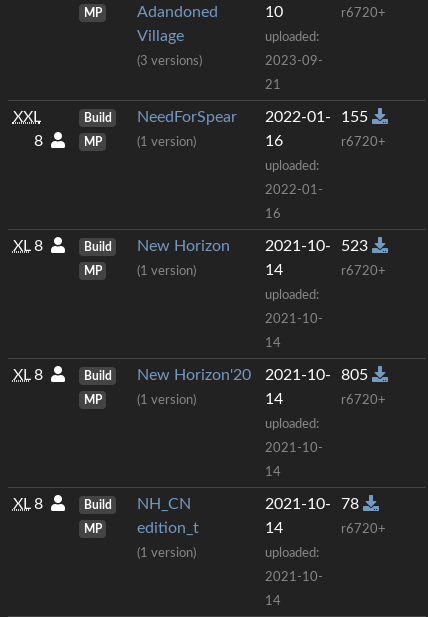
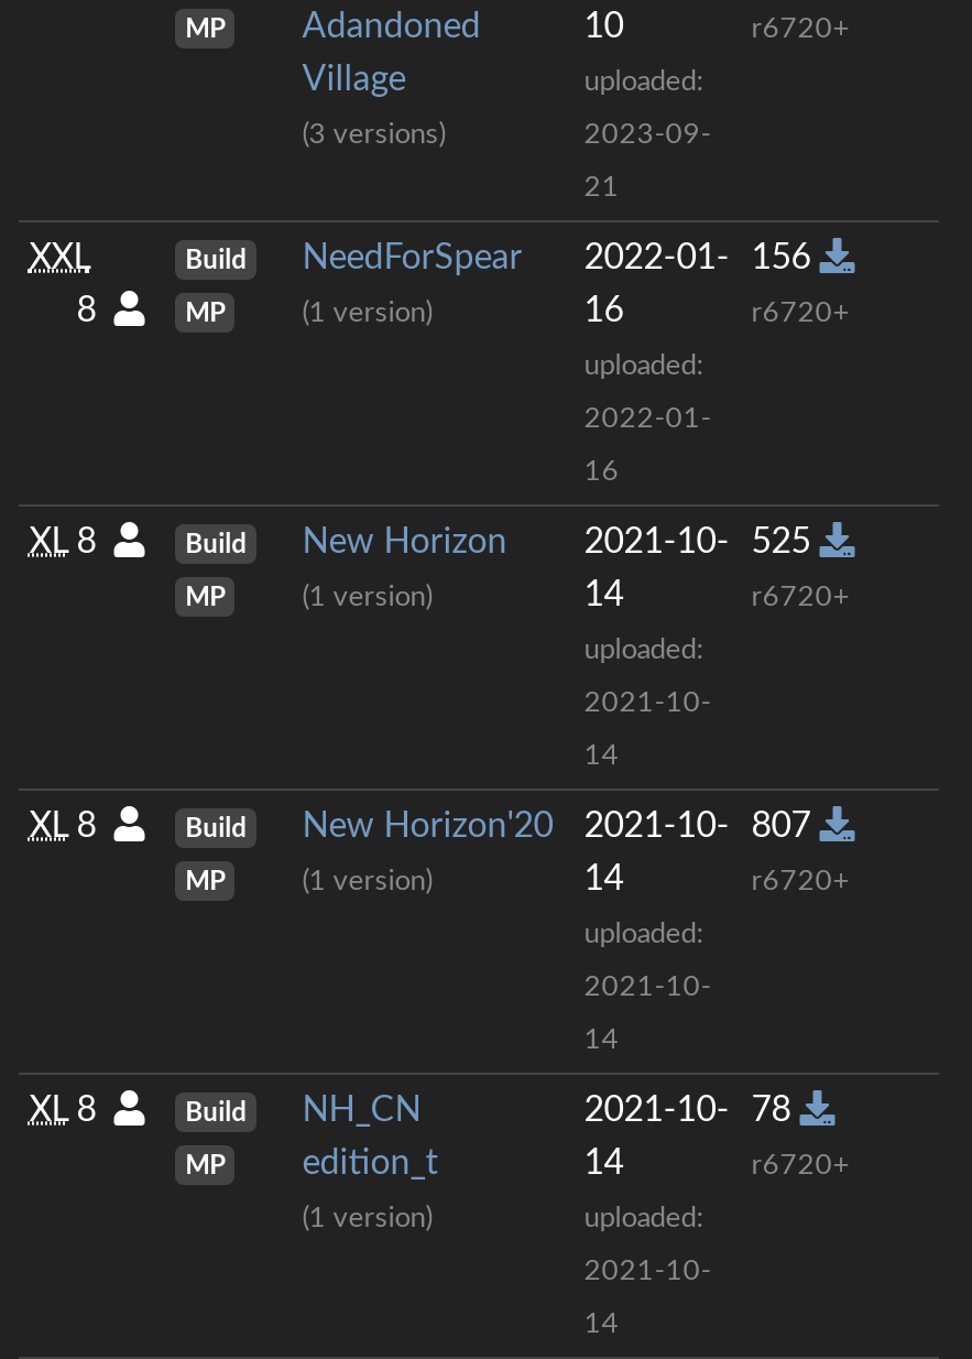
- NeedForSpear 2022-01- 155
+ NeedForSpear 2022-01- 156

- 2021-10- 523
+ 2021-10- 525

- New Horizon'20 2021-10- 805
+ New Horizon'20 2021-10- 807
